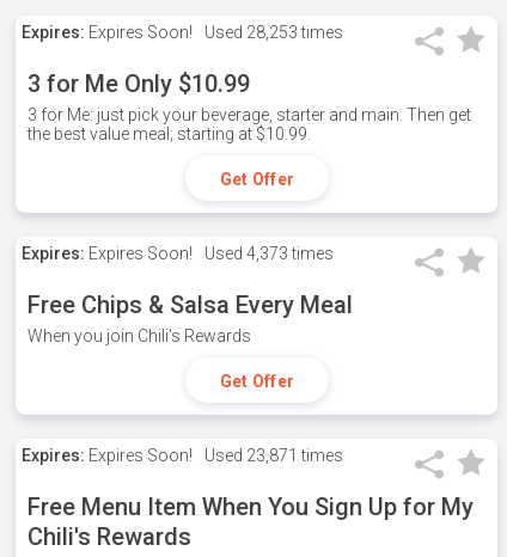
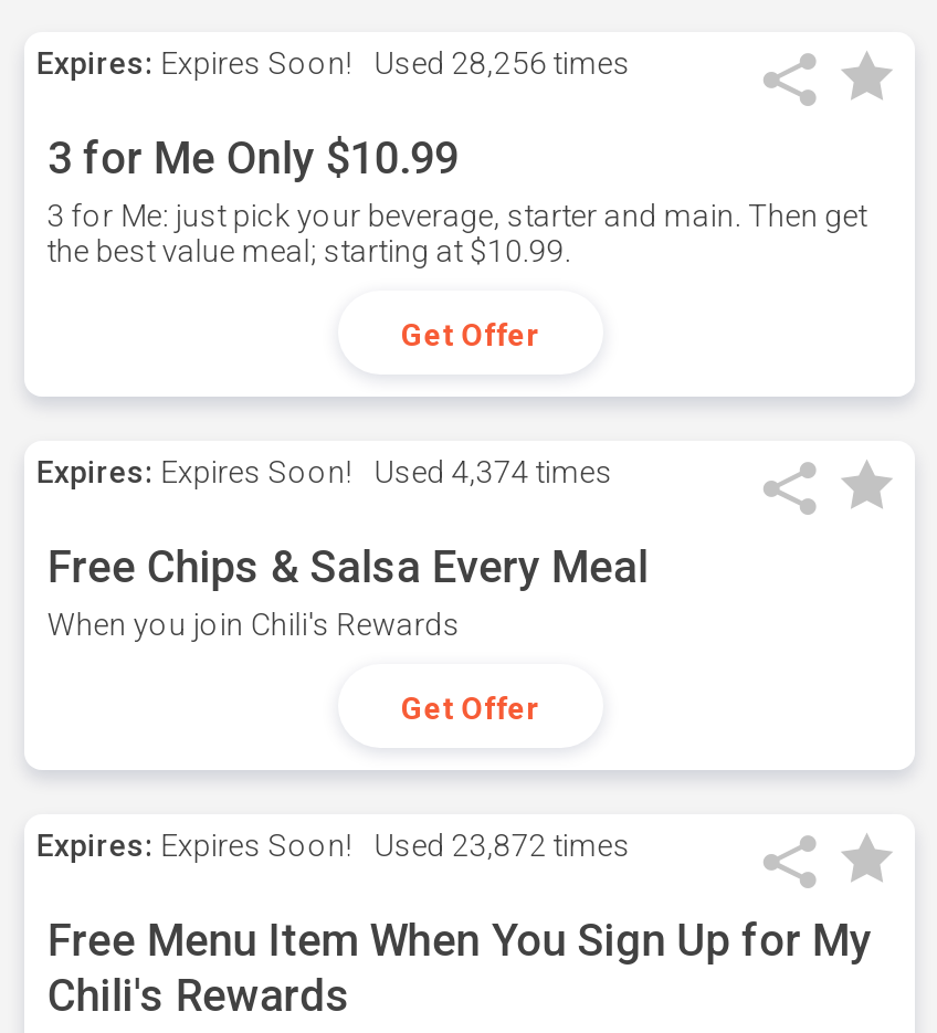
- Expires: Expires Soon! Used 28,253 times
+ Expires: Expires Soon! Used 28,256 times

- Expires: Expires Soon! Used 4,373 times
+ Expires: Expires Soon! Used 4,374 times

- Expires: Expires Soon! Used 23,871 times
+ Expires: Expires Soon! Used 23,872 times
